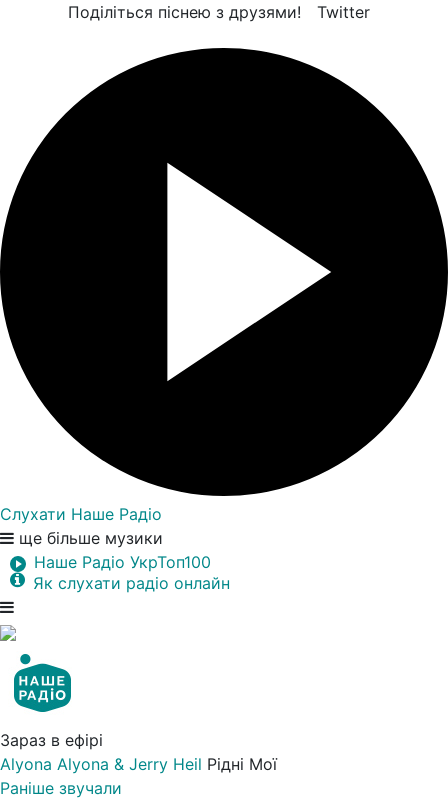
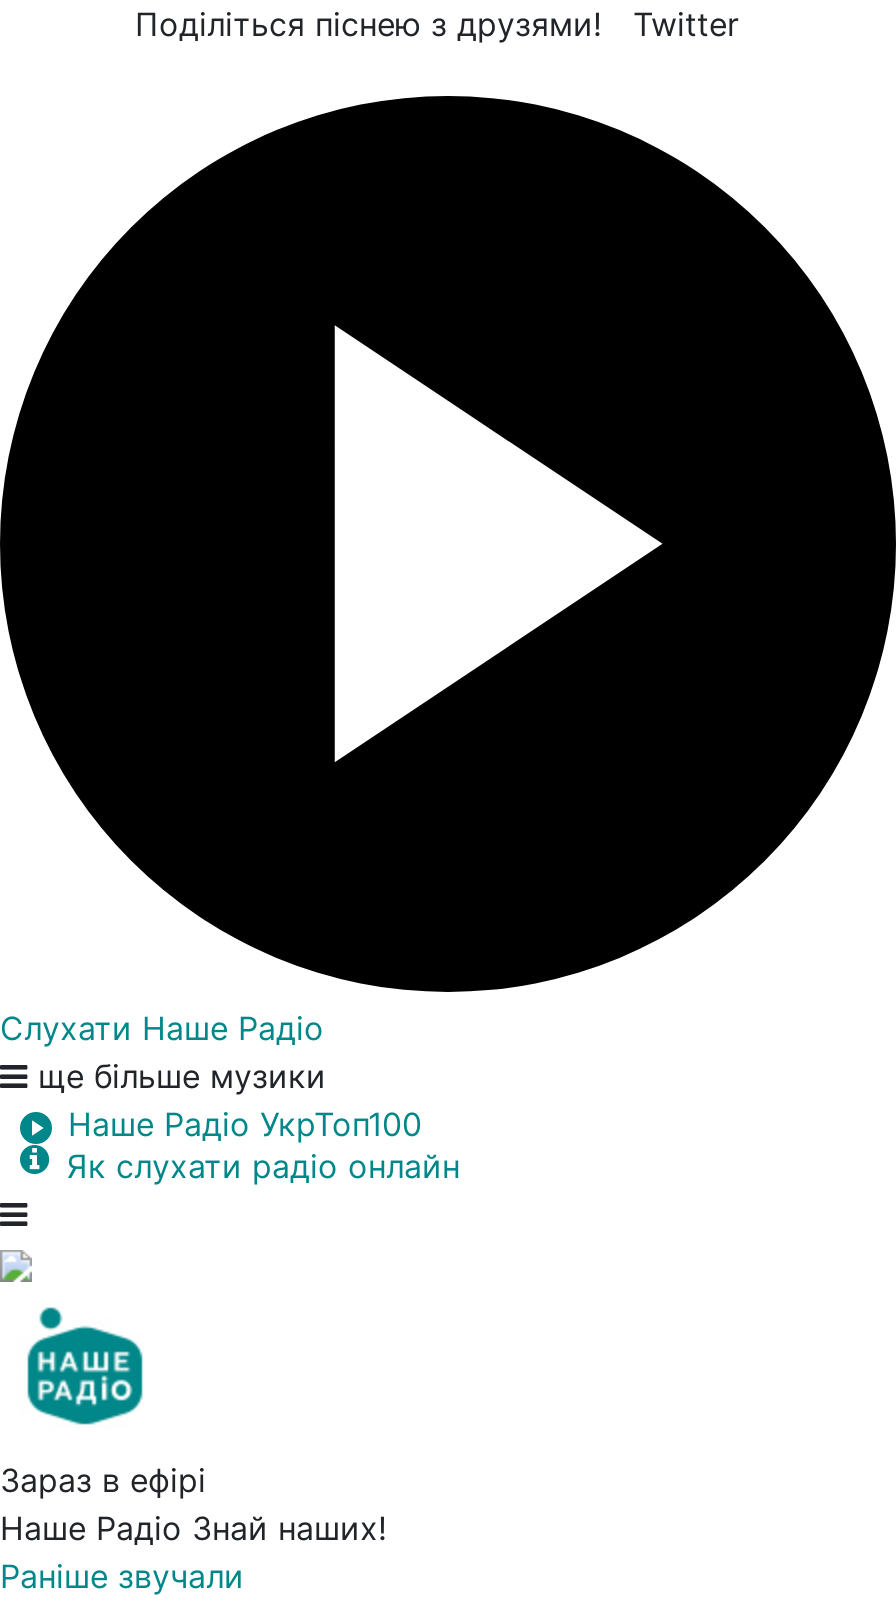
- Alyona Alyona & Jerry Heil Рідні Мої
+ Наше Радіо Знай наших!
